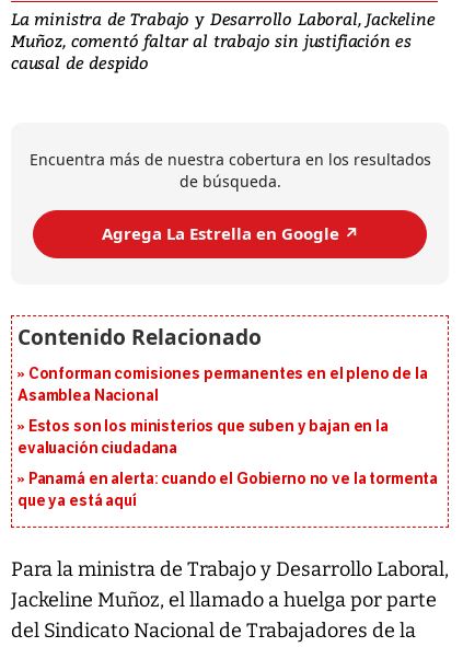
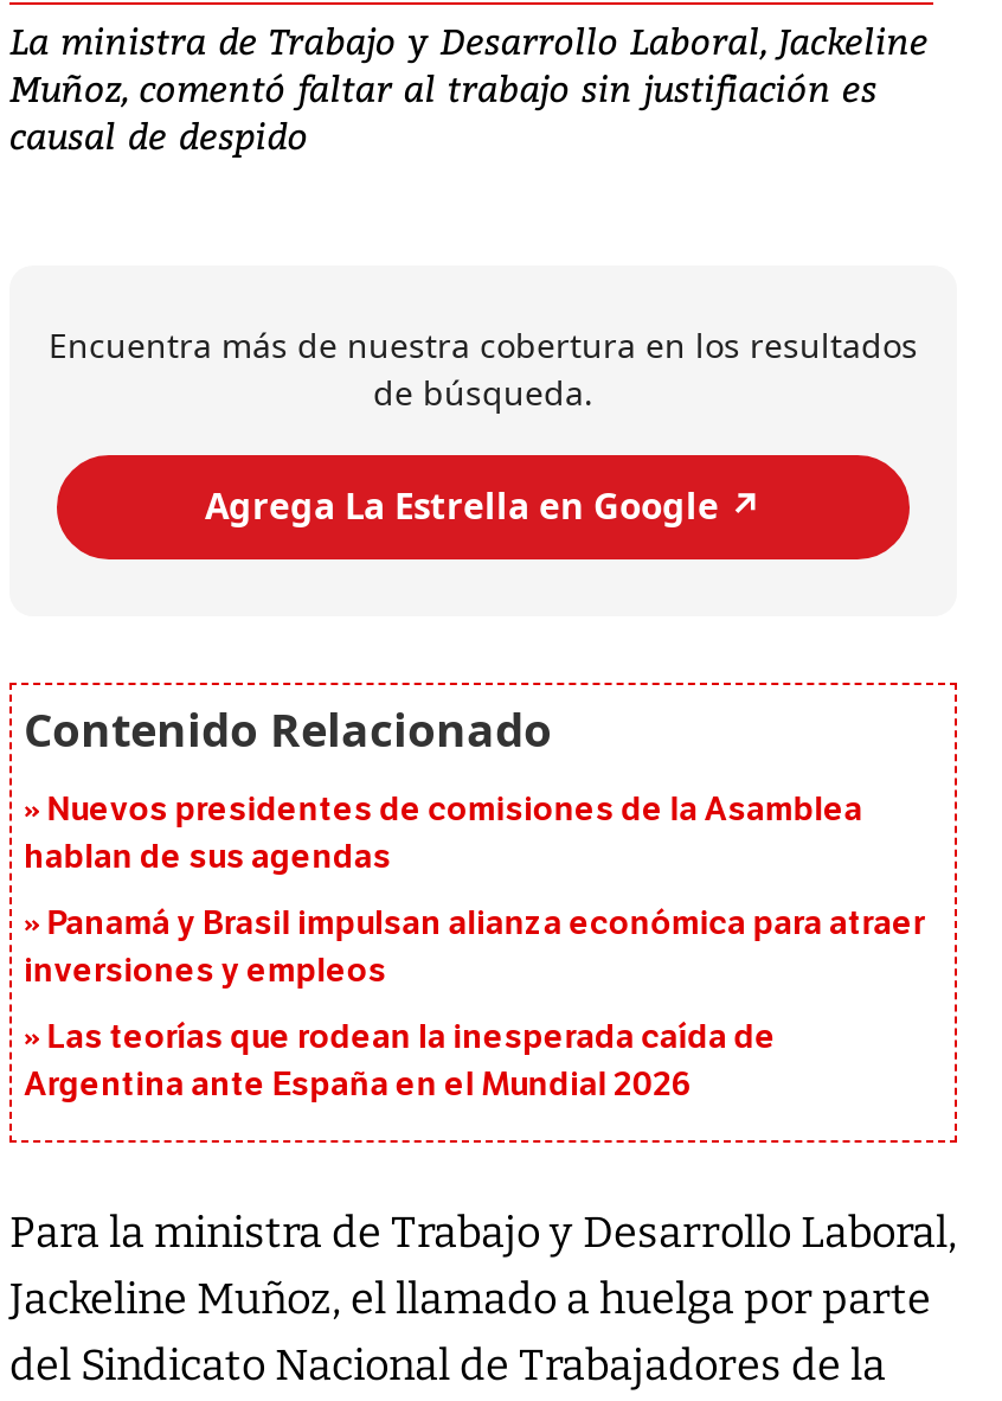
- Conforman comisiones permanentes en el pleno de la
- Asamblea Nacional
+ Nuevos presidentes de comisiones de la Asamblea
+ hablan de sus agendas

- Estos son los ministerios que suben y bajan en la
- evaluación ciudadana
+ Panamá y Brasil impulsan alianza económica para atraer
+ inversiones y empleos

- Panamá en alerta: cuando el Gobierno no ve la tormenta
- que ya está aquí
+ Las teorías que rodean la inesperada caída de
+ Argentina ante España en el Mundial 2026
